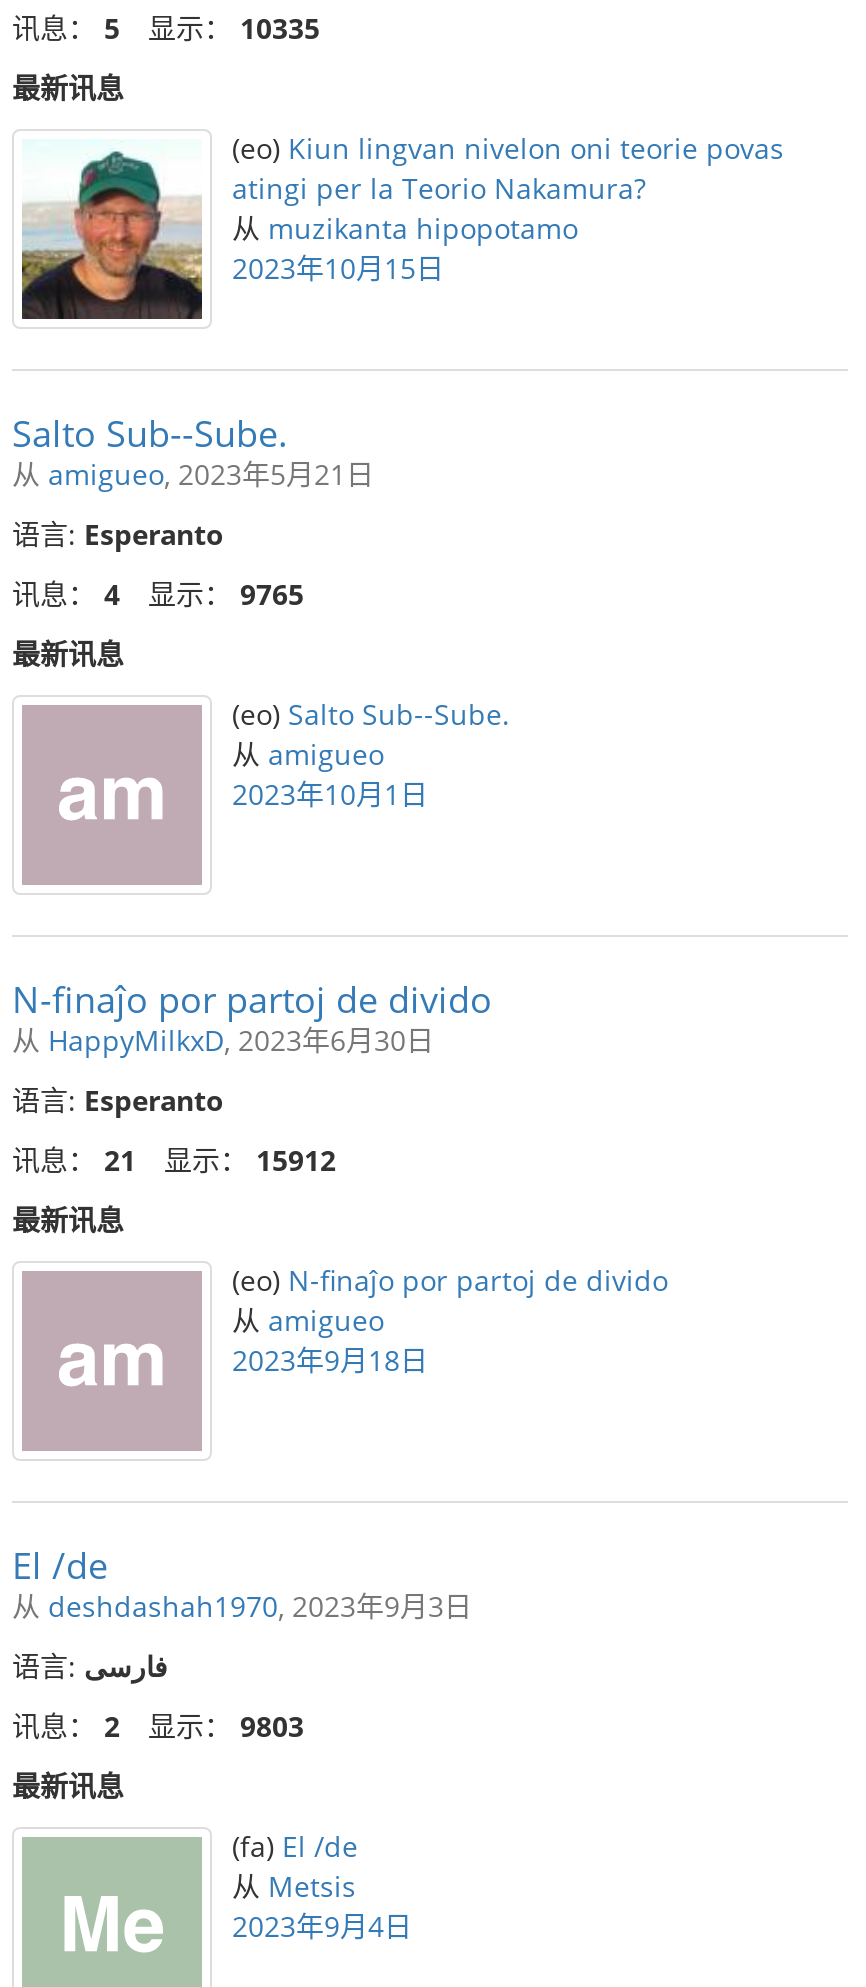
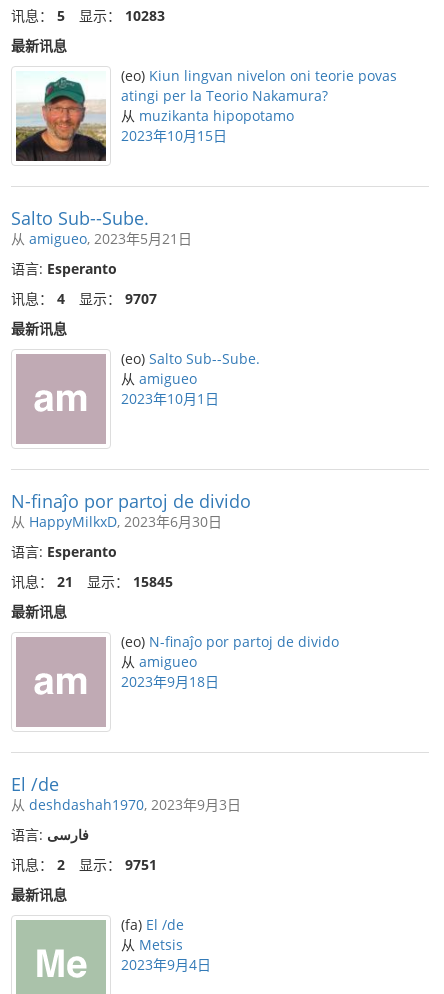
- 讯息：5 显示：10335
+ 讯息：5 显示：10283

- 讯息：4 显示：9765
+ 讯息：4 显示：9707

- 讯息：21 显示：15912
+ 讯息：21 显示：15845

- 讯息：2 显示：9803
+ 讯息：2 显示：9751
